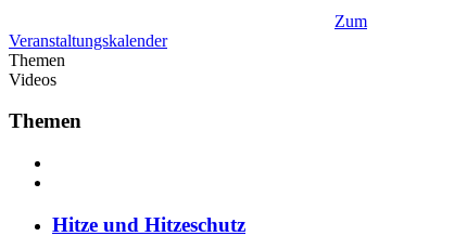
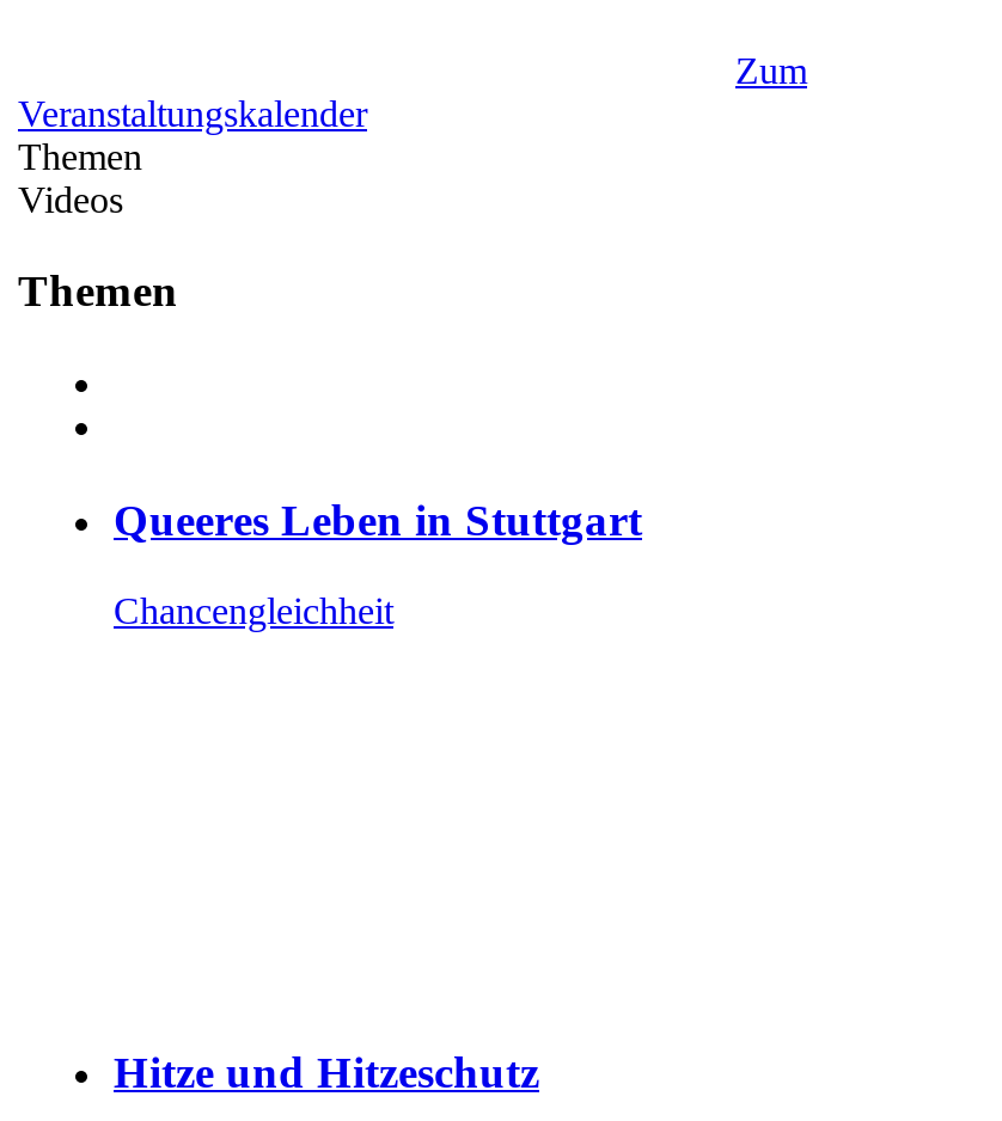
+ Queeres Leben in Stuttgart
+ Chancengleichheit
